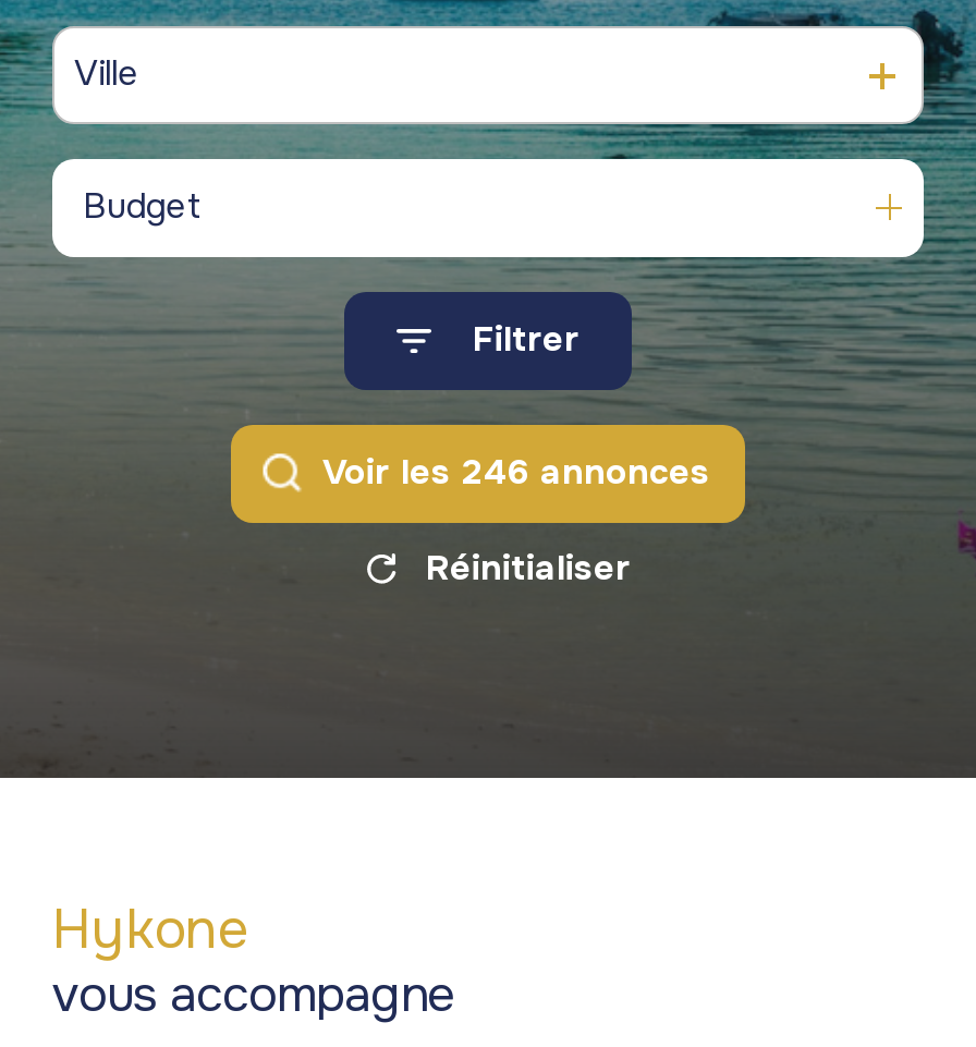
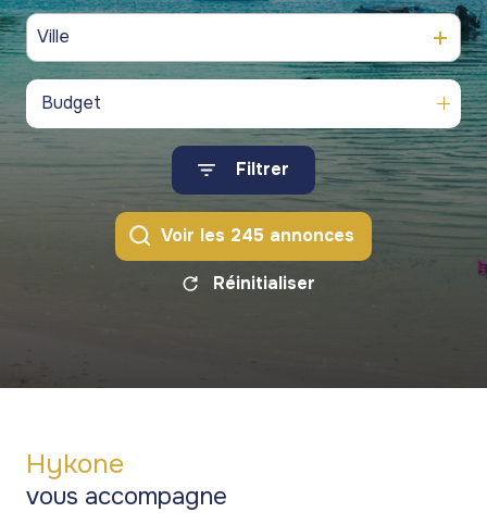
- Voir les 246 annonces
+ Voir les 245 annonces
